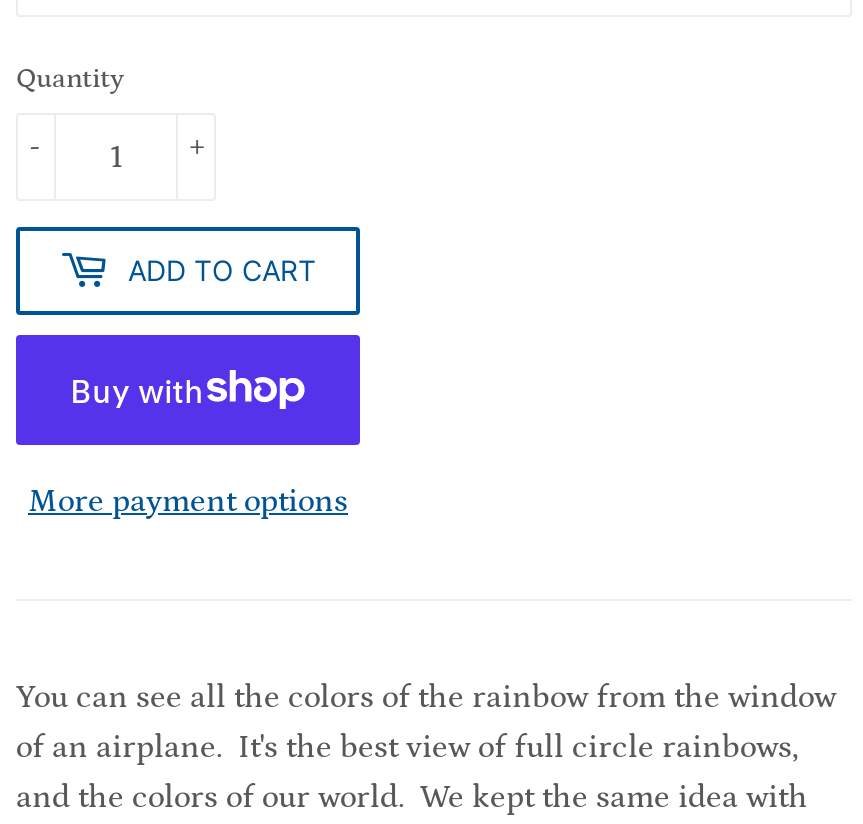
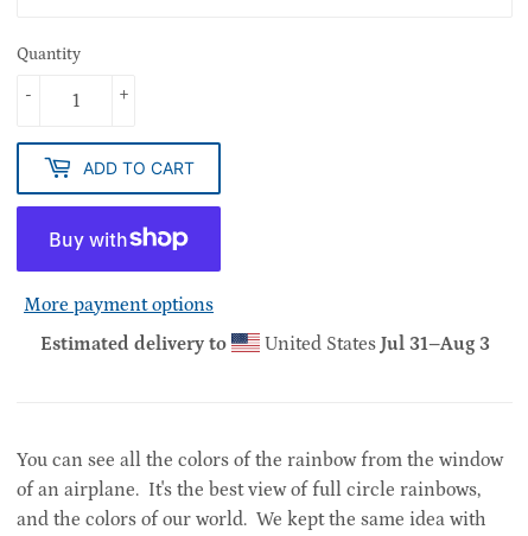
+ Estimated delivery to
+ United States Jul 31–Aug 3
